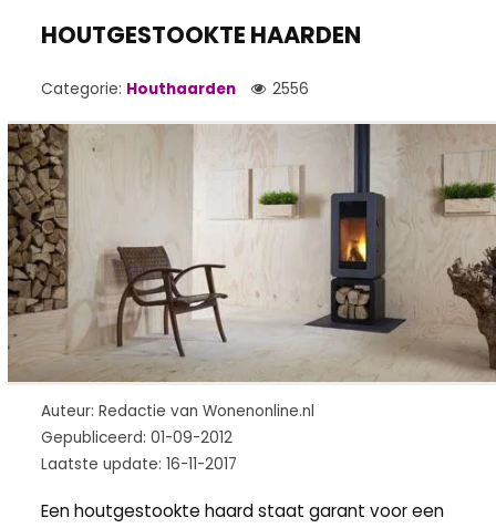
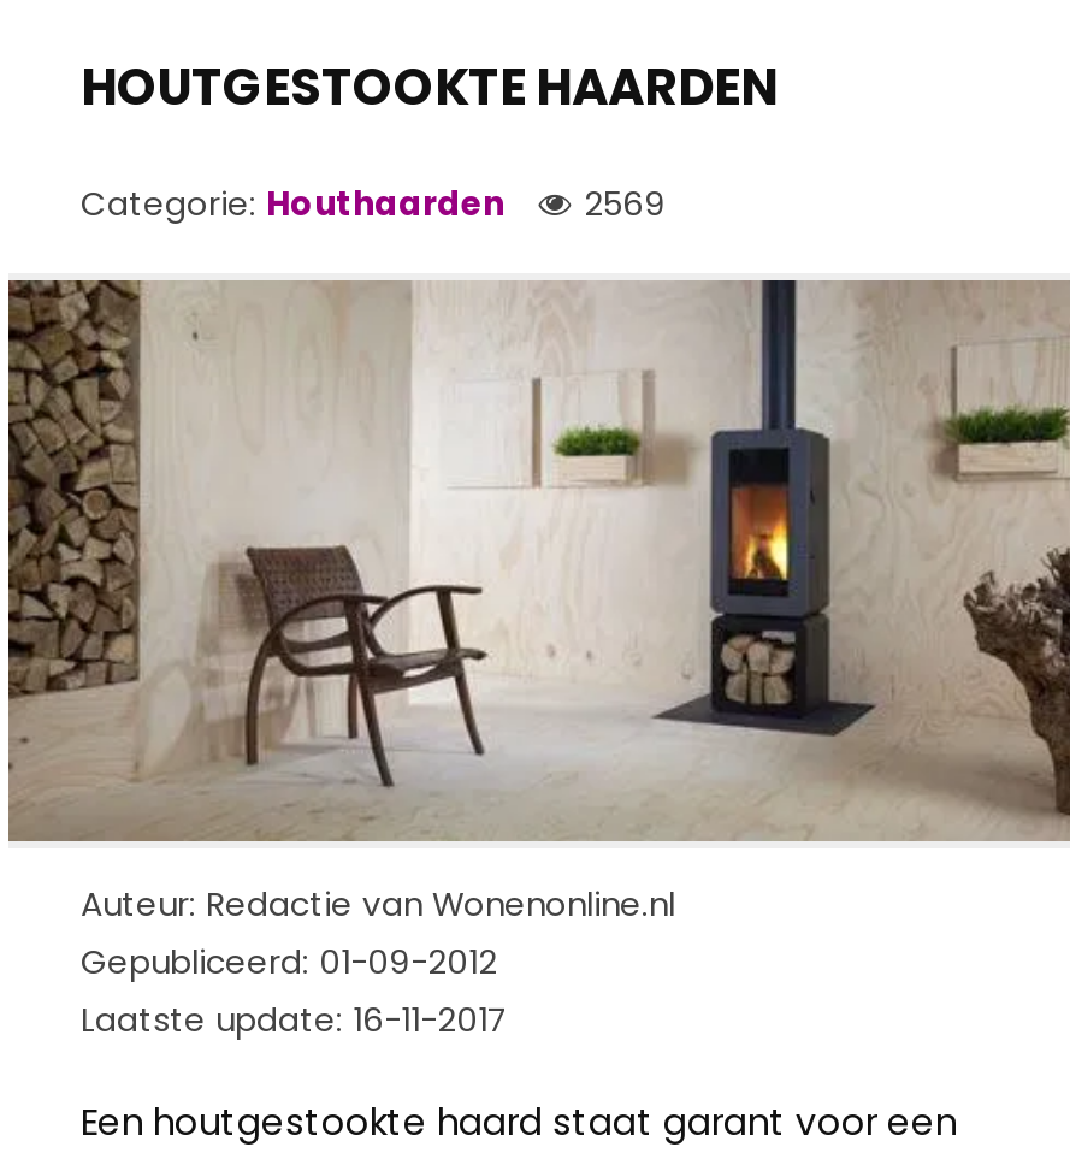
- Categorie: Houthaarden 2556
+ Categorie: Houthaarden 2569
